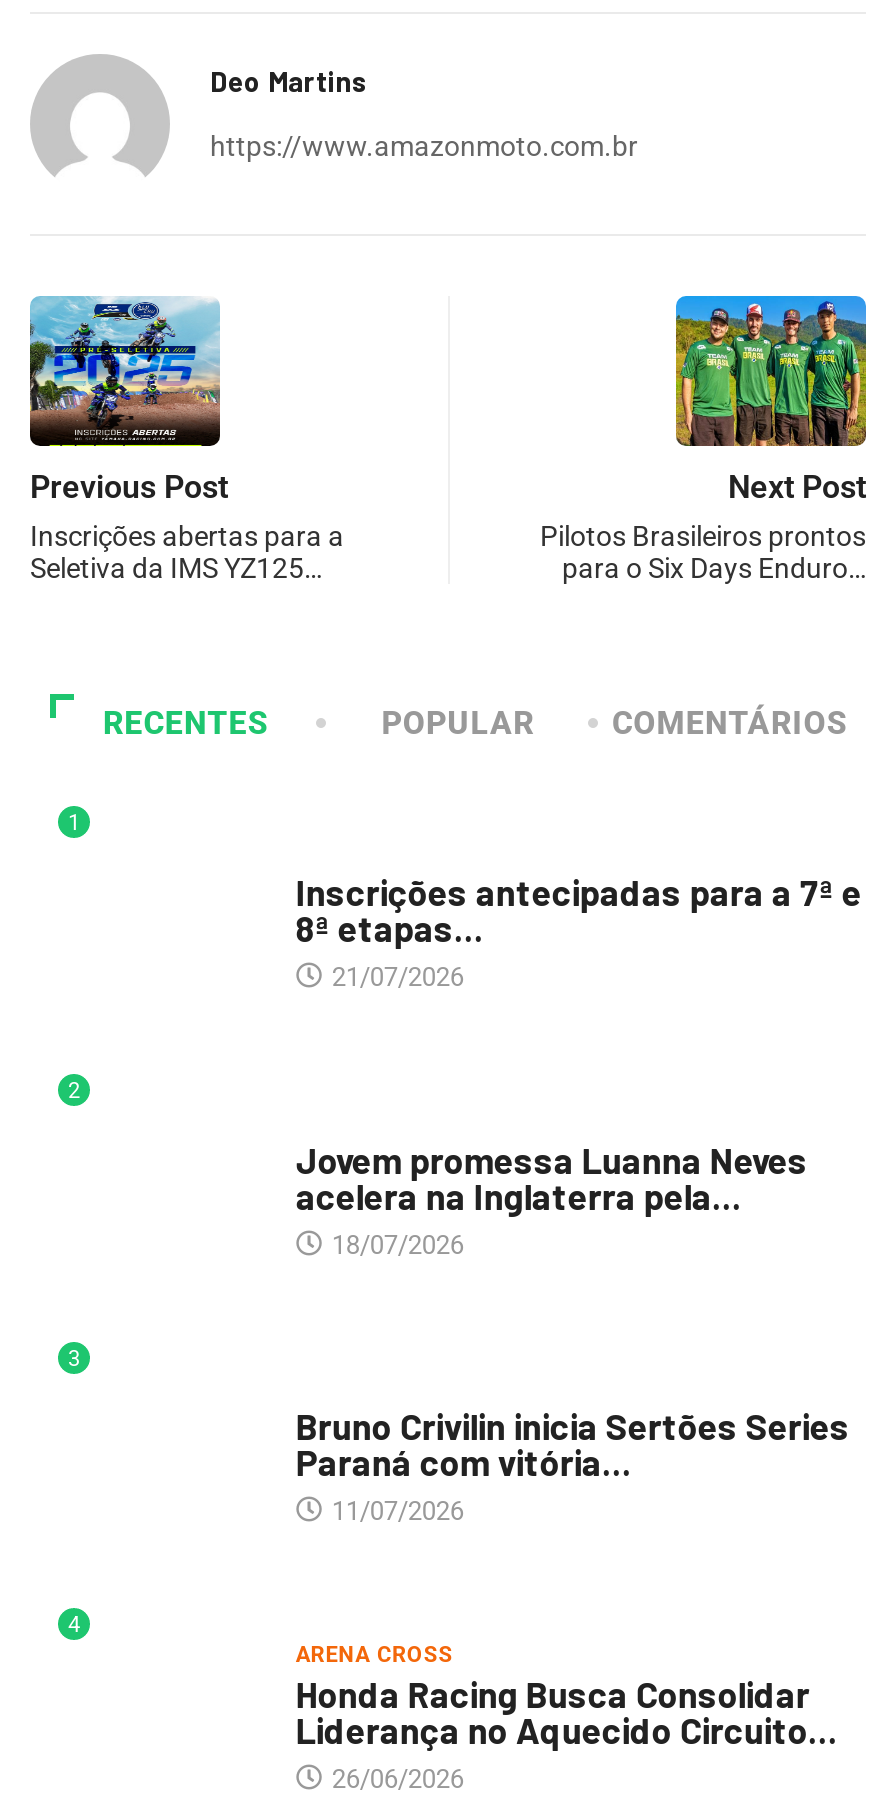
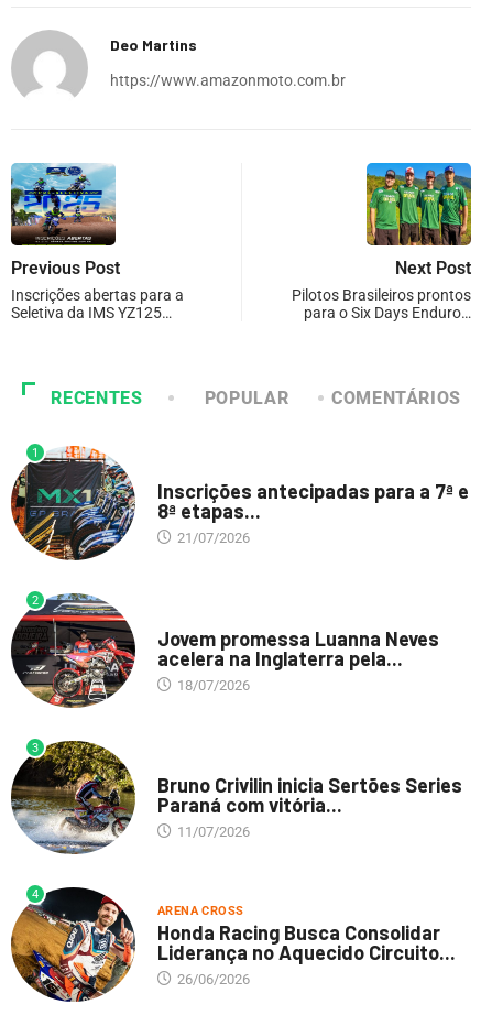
+ [image]

+ [image]

+ [image]

+ [image]
